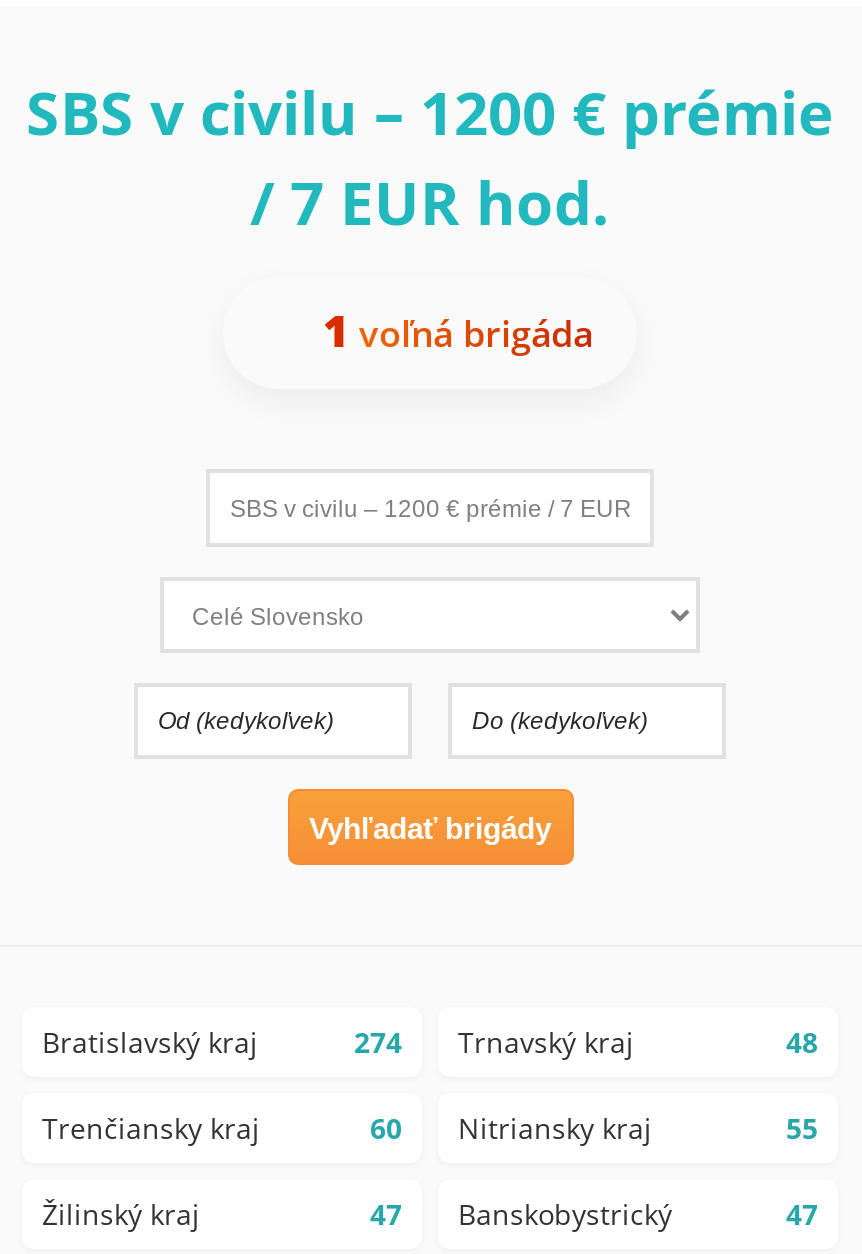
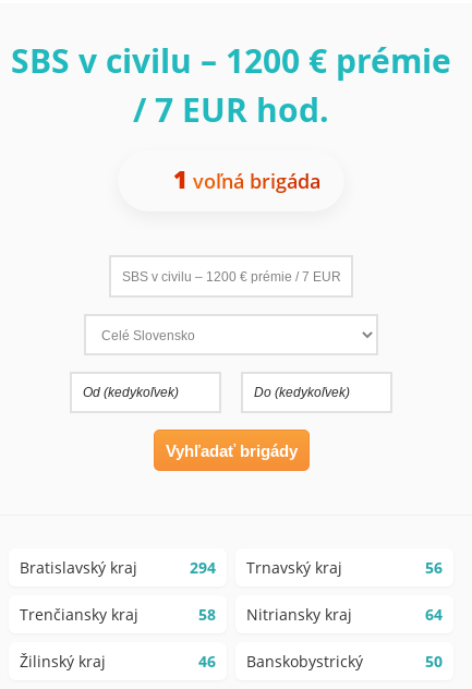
- 274 Trnavský kraj
+ 294 Trnavský kraj

- 48
+ 56

- 60 Nitriansky kraj
+ 58 Nitriansky kraj

- 55
+ 64

- 47 Banskobystrický
+ 46 Banskobystrický

- 47
+ 50
